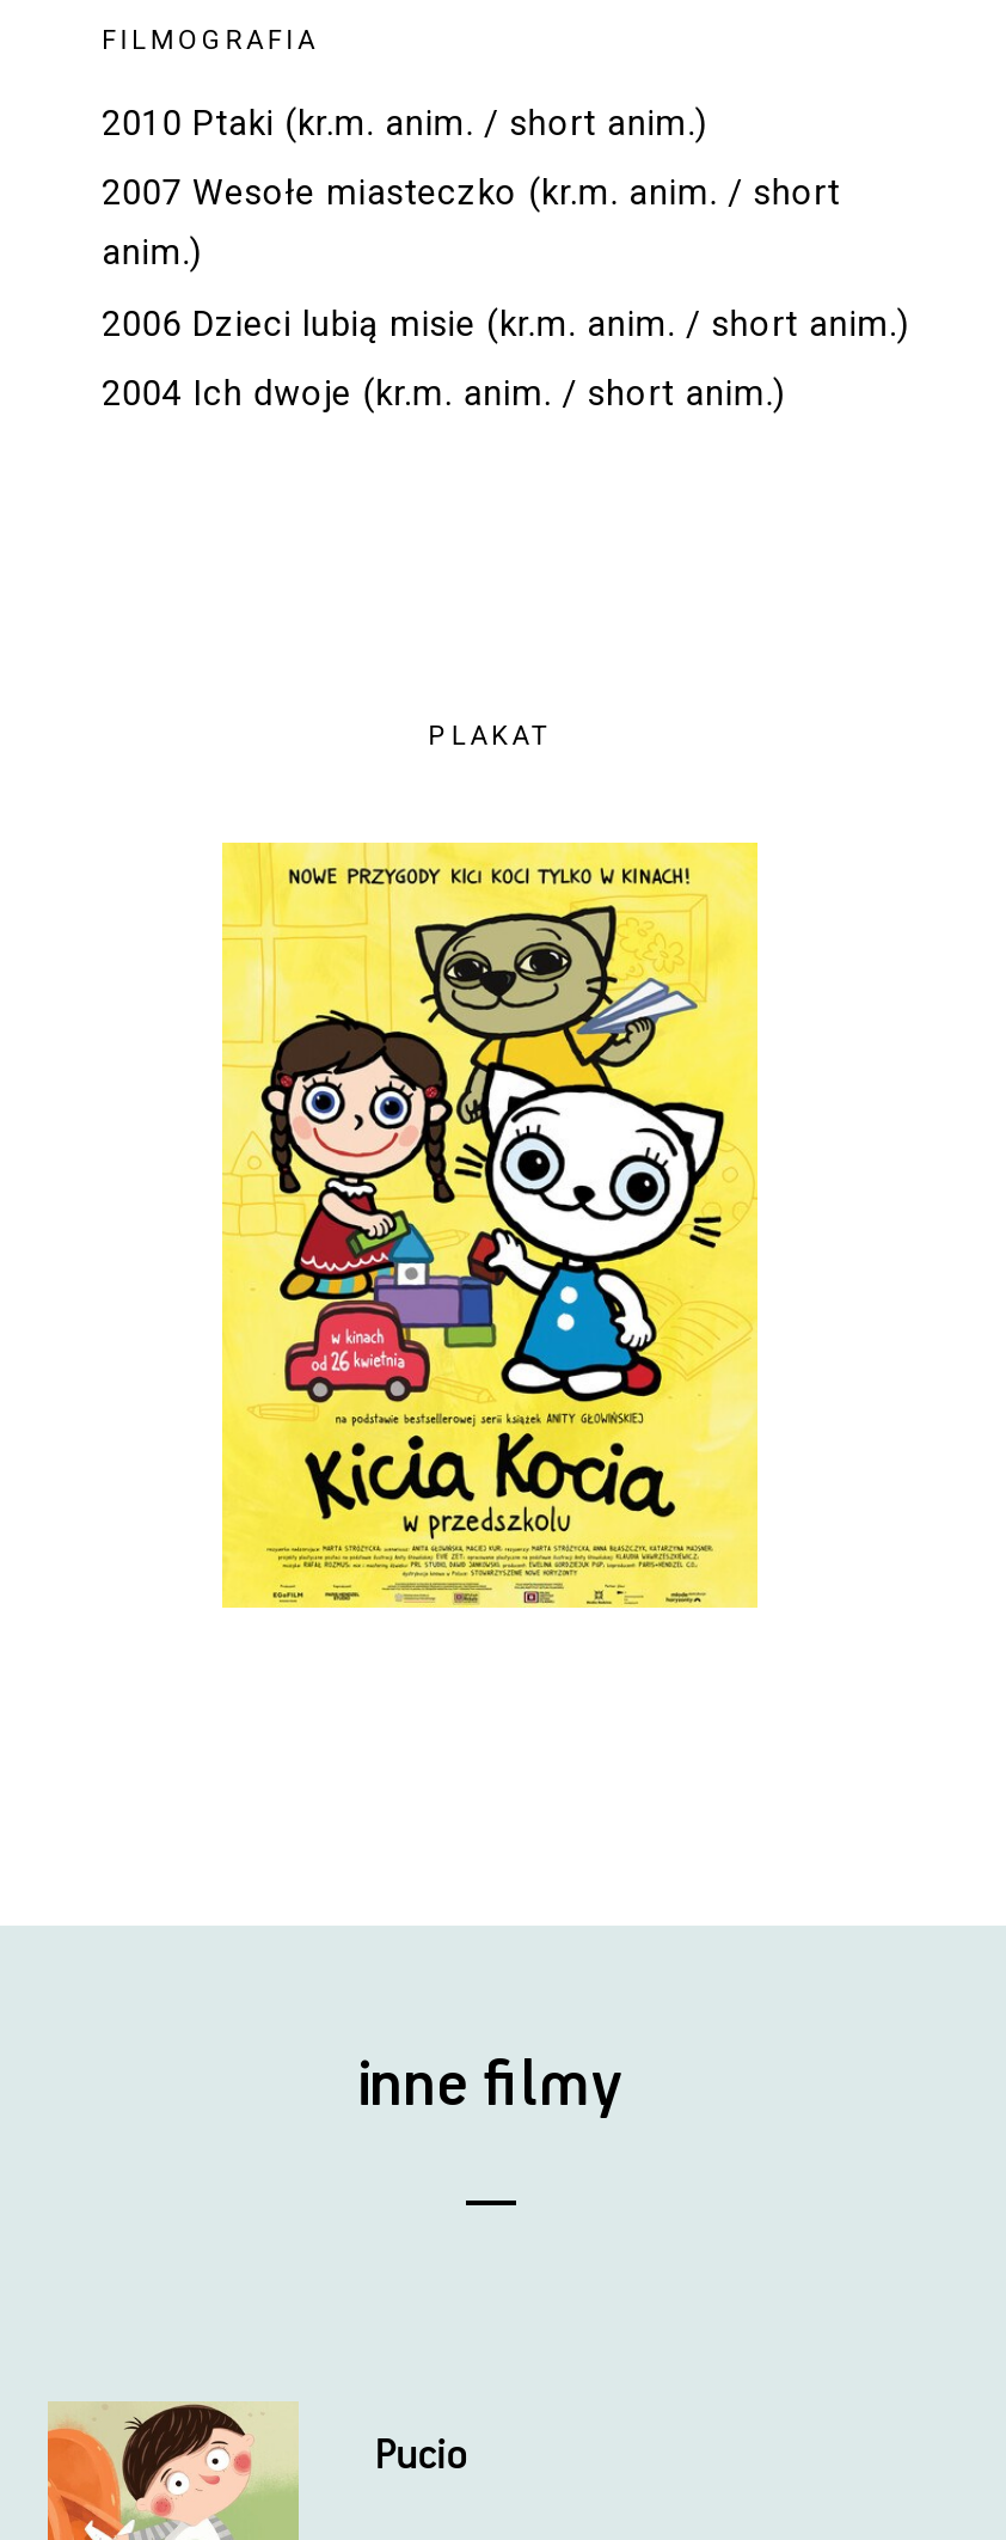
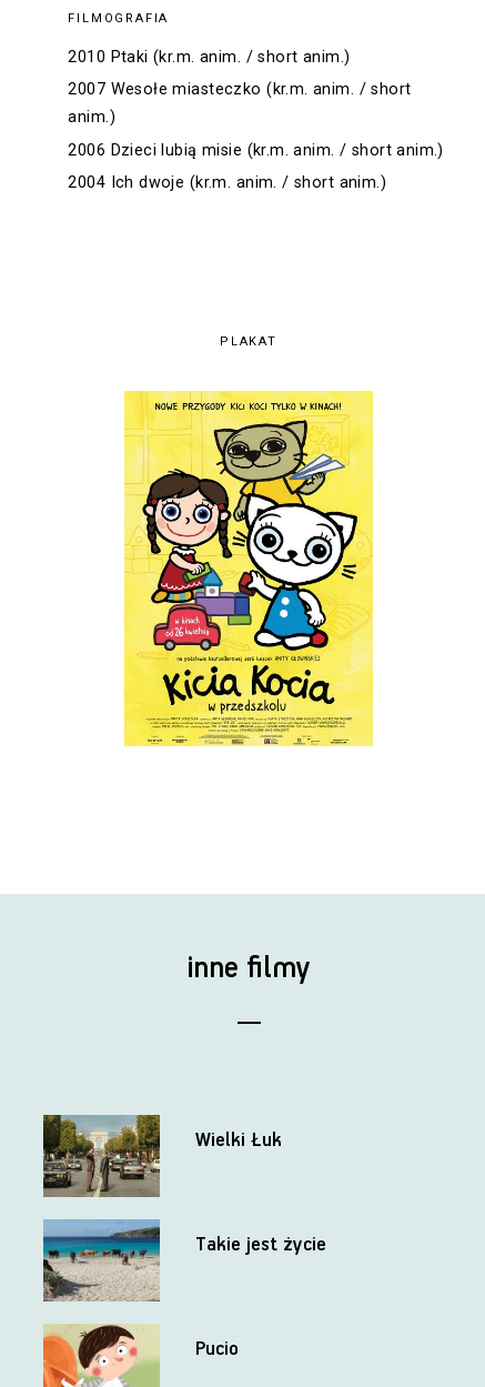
+ [image]
+ Wielki Łuk

+ [image]
+ Takie jest życie
